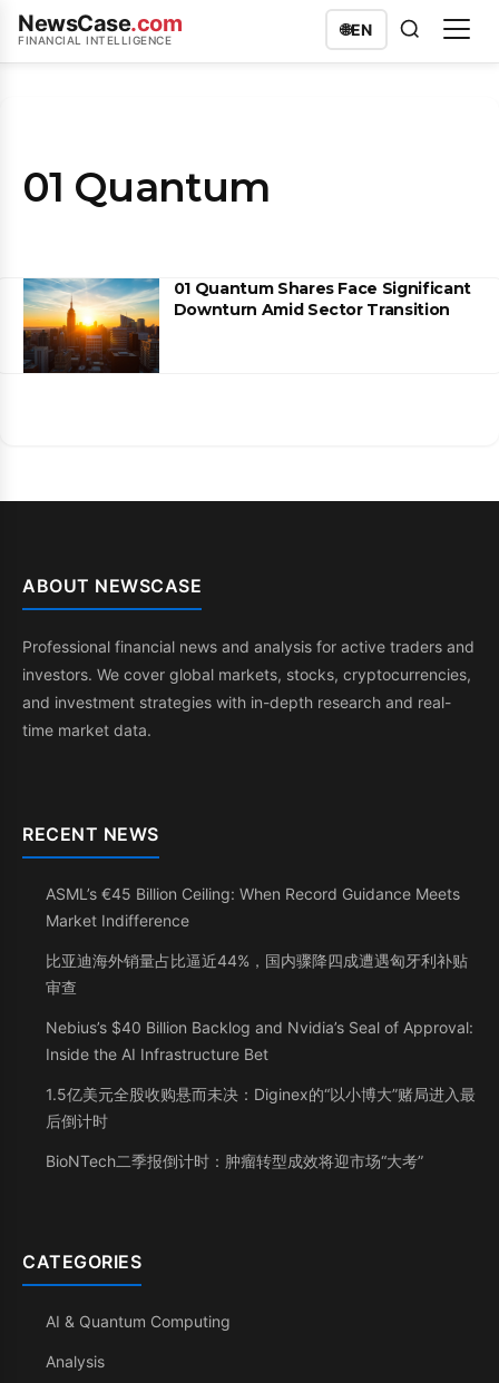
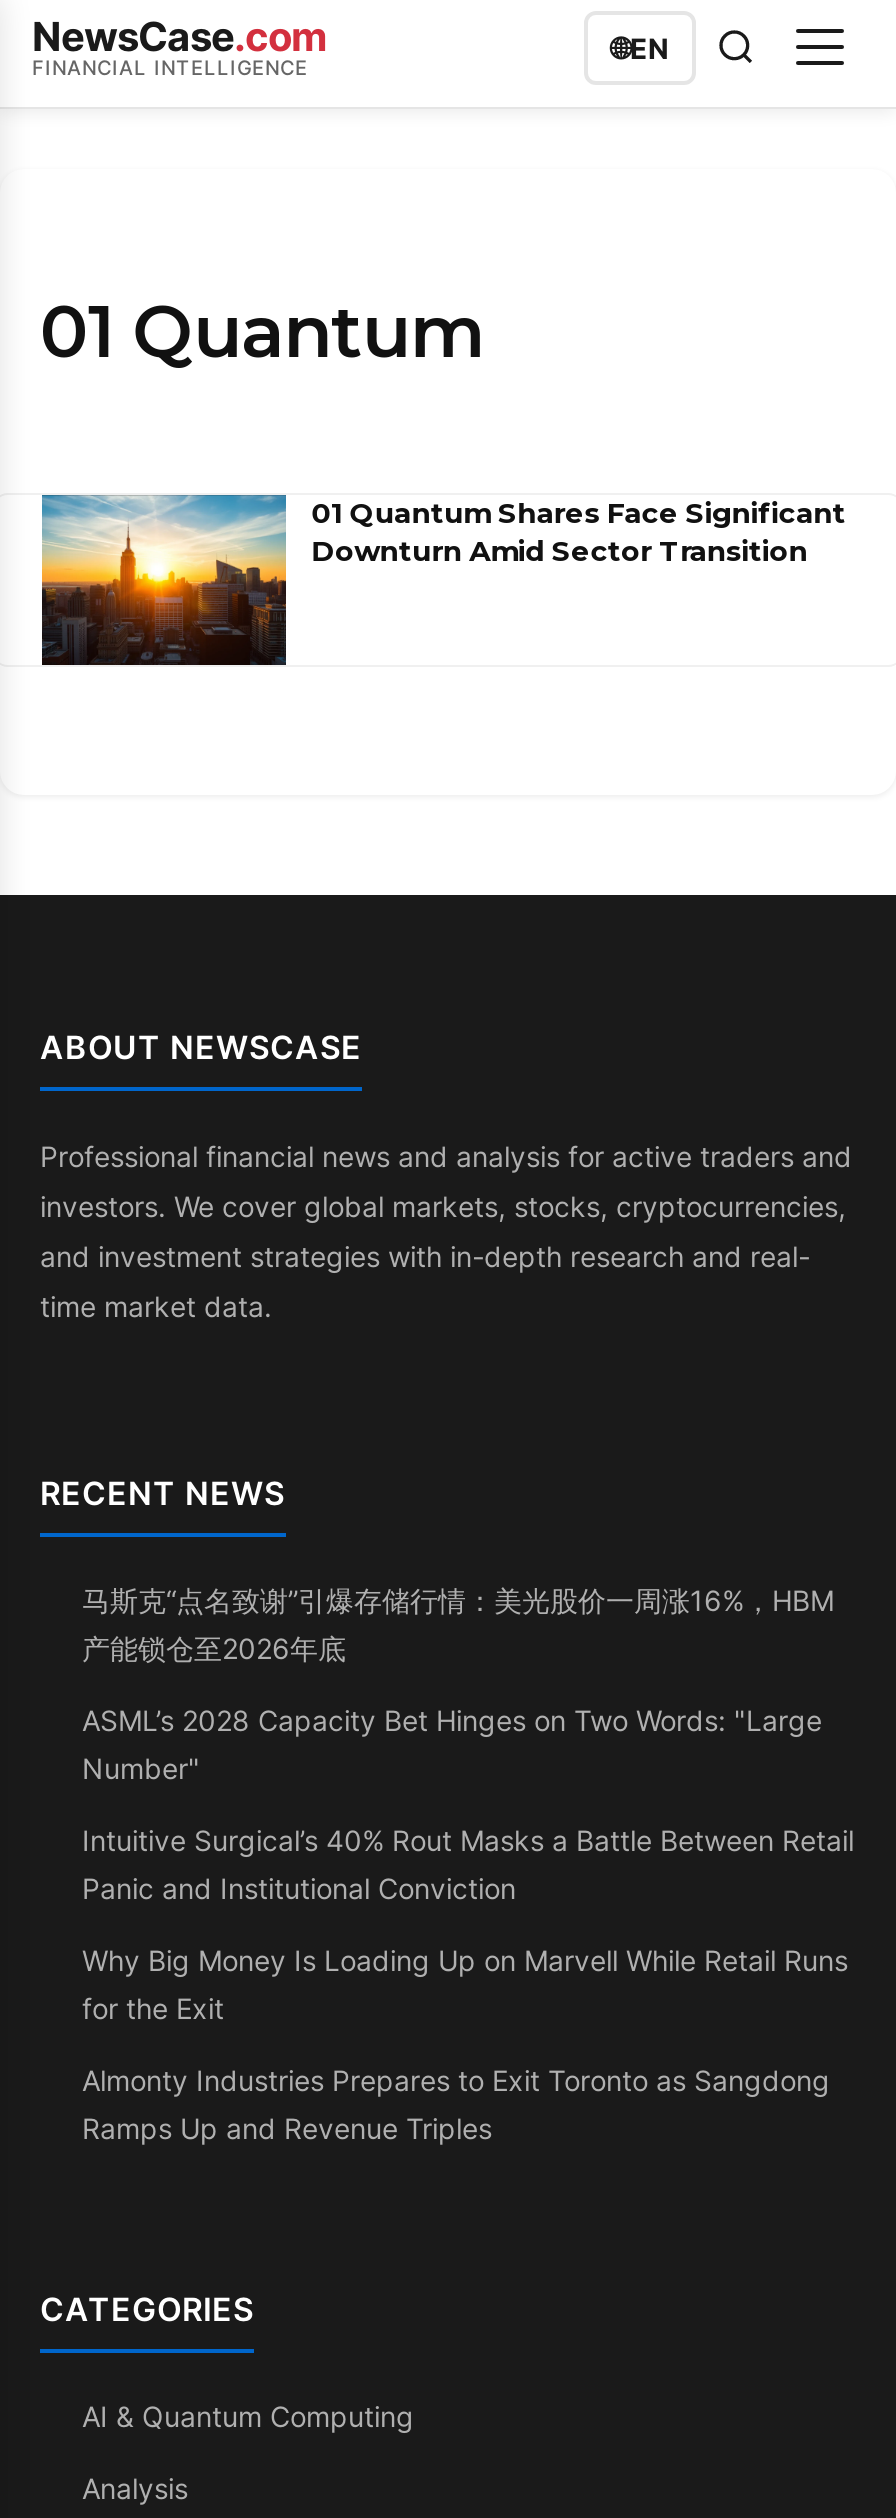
- ASML’s €45 Billion Ceiling: When Record Guidance Meets
- Market Indifference
+ 马斯克“点名致谢”引爆存储行情：美光股价一周涨16%，HBM
+ 产能锁仓至2026年底

- 比亚迪海外销量占比逼近44%，国内骤降四成遭遇匈牙利补贴
- 审查
+ ASML’s 2028 Capacity Bet Hinges on Two Words: "Large
+ Number"

- Nebius’s $40 Billion Backlog and Nvidia’s Seal of Approval:
- Inside the AI Infrastructure Bet
+ Intuitive Surgical’s 40% Rout Masks a Battle Between Retail
+ Panic and Institutional Conviction

- 1.5亿美元全股收购悬而未决：Diginex的“以小博大”赌局进入最
- 后倒计时
+ Why Big Money Is Loading Up on Marvell While Retail Runs
+ for the Exit

- BioNTech二季报倒计时：肿瘤转型成效将迎市场“大考”
+ Almonty Industries Prepares to Exit Toronto as Sangdong
+ Ramps Up and Revenue Triples
